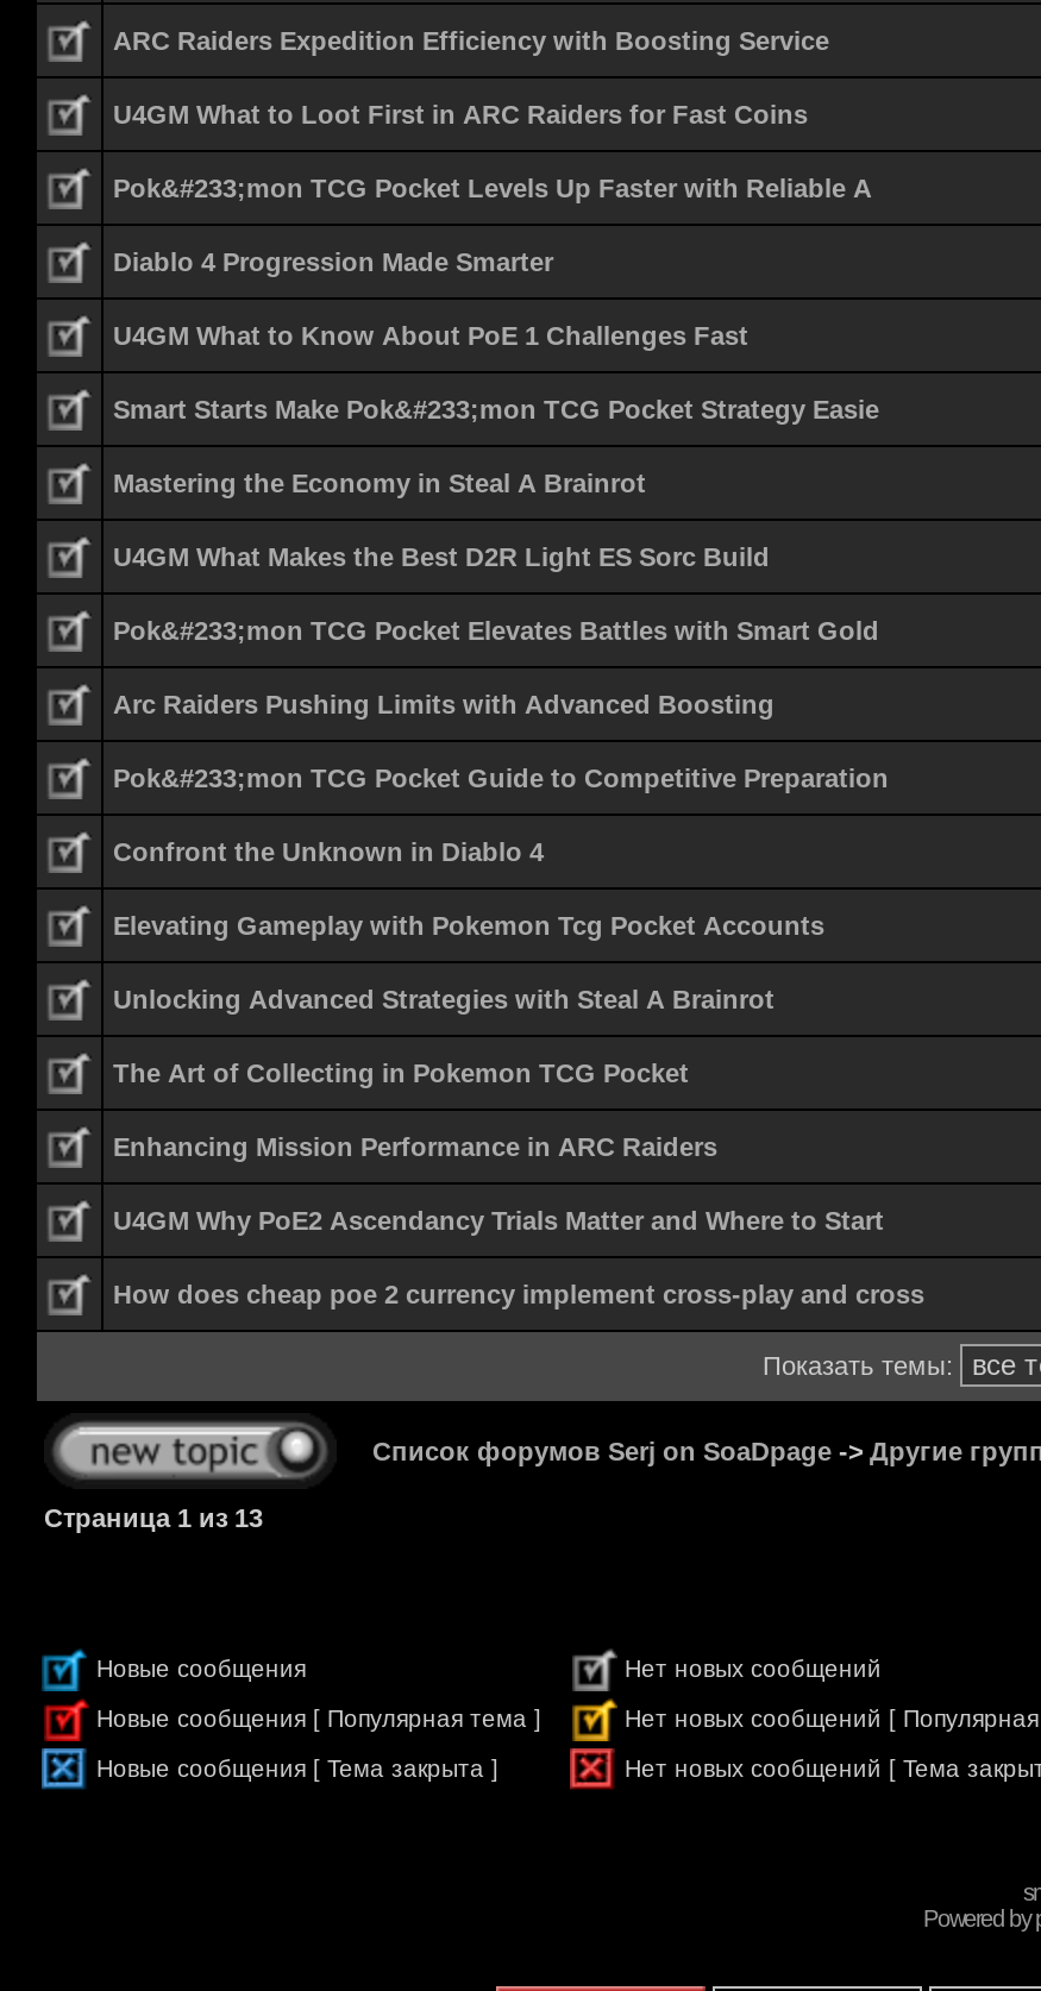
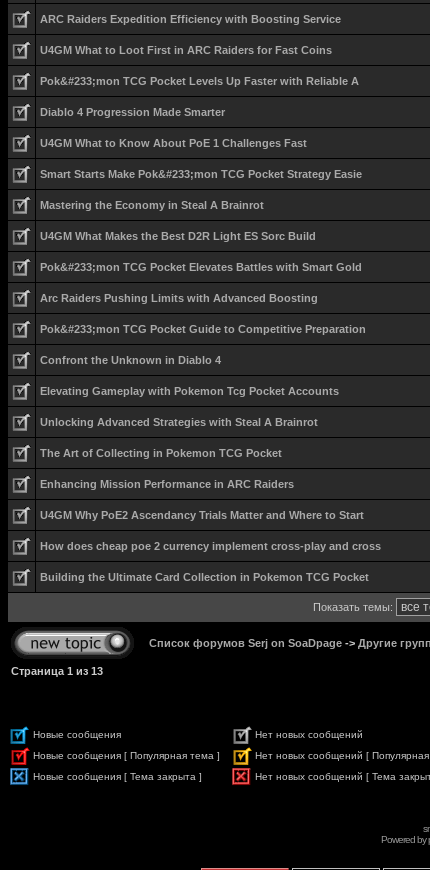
+ Building the Ultimate Card Collection in Pokemon TCG Pocket
